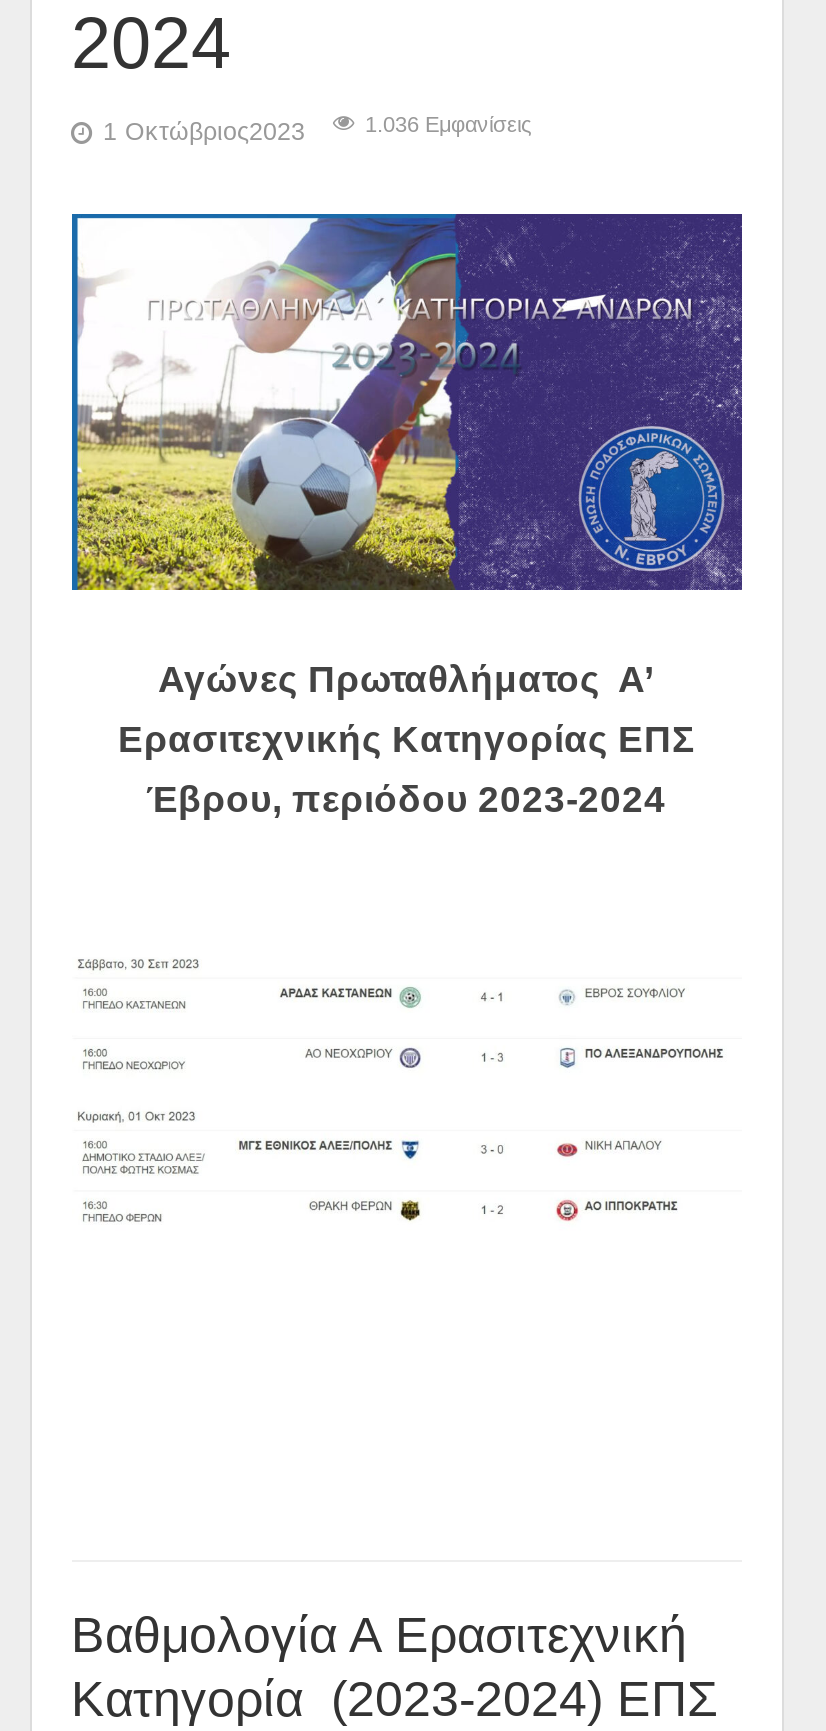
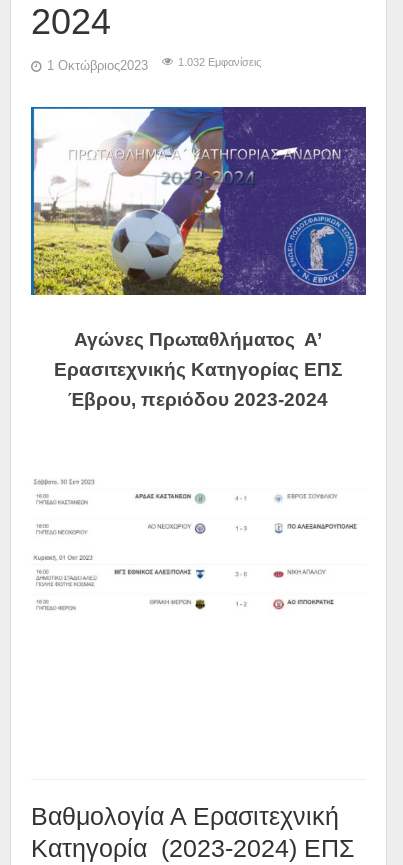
- 1.036 Εμφανίσεις
+ 1.032 Εμφανίσεις
